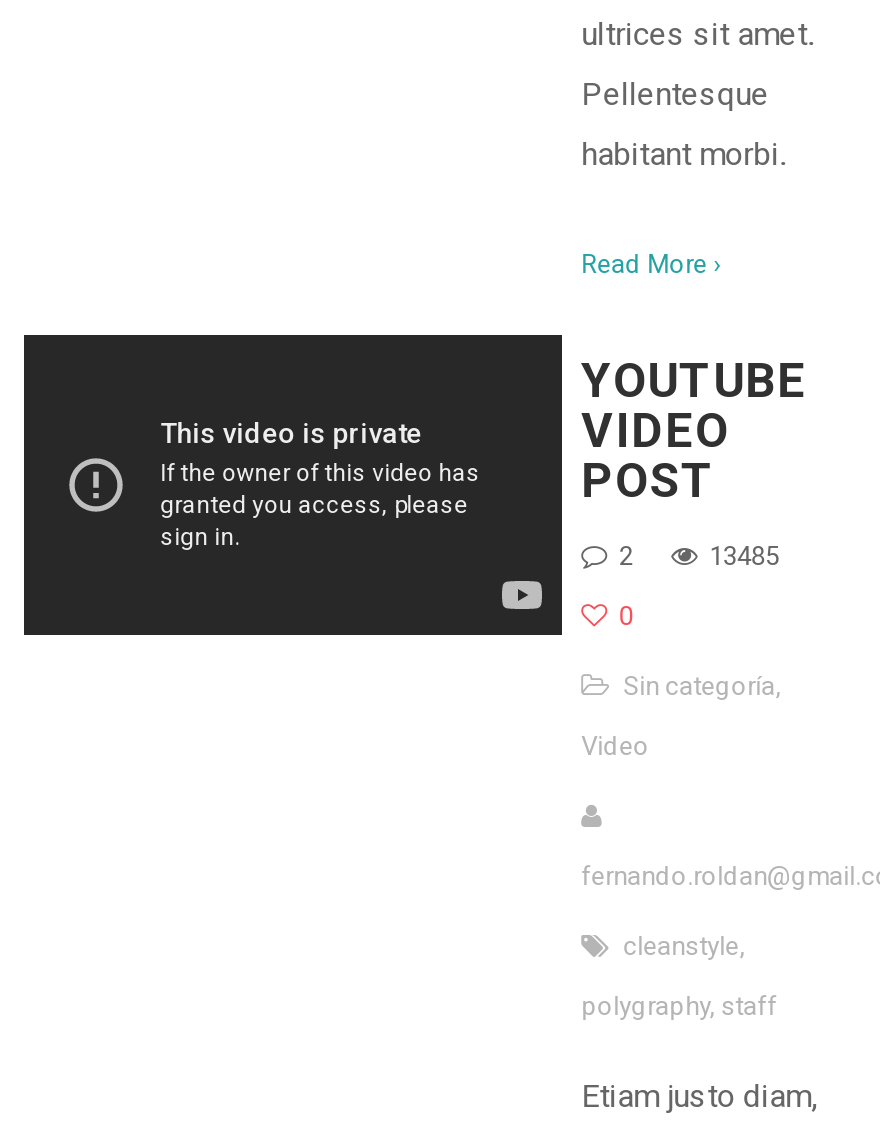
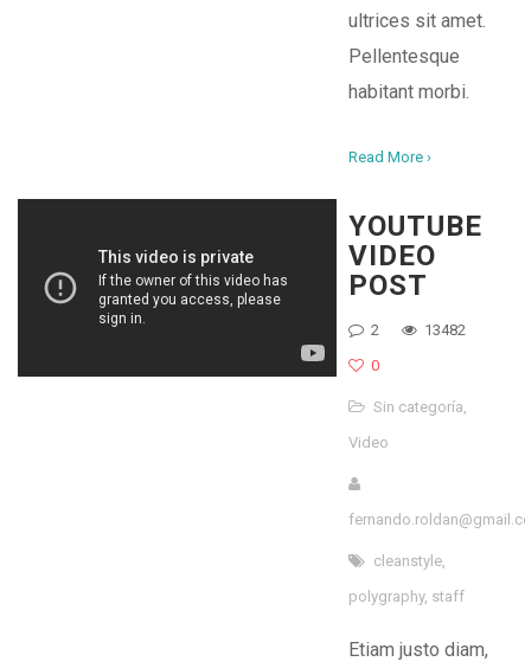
- 13485
+ 13482
